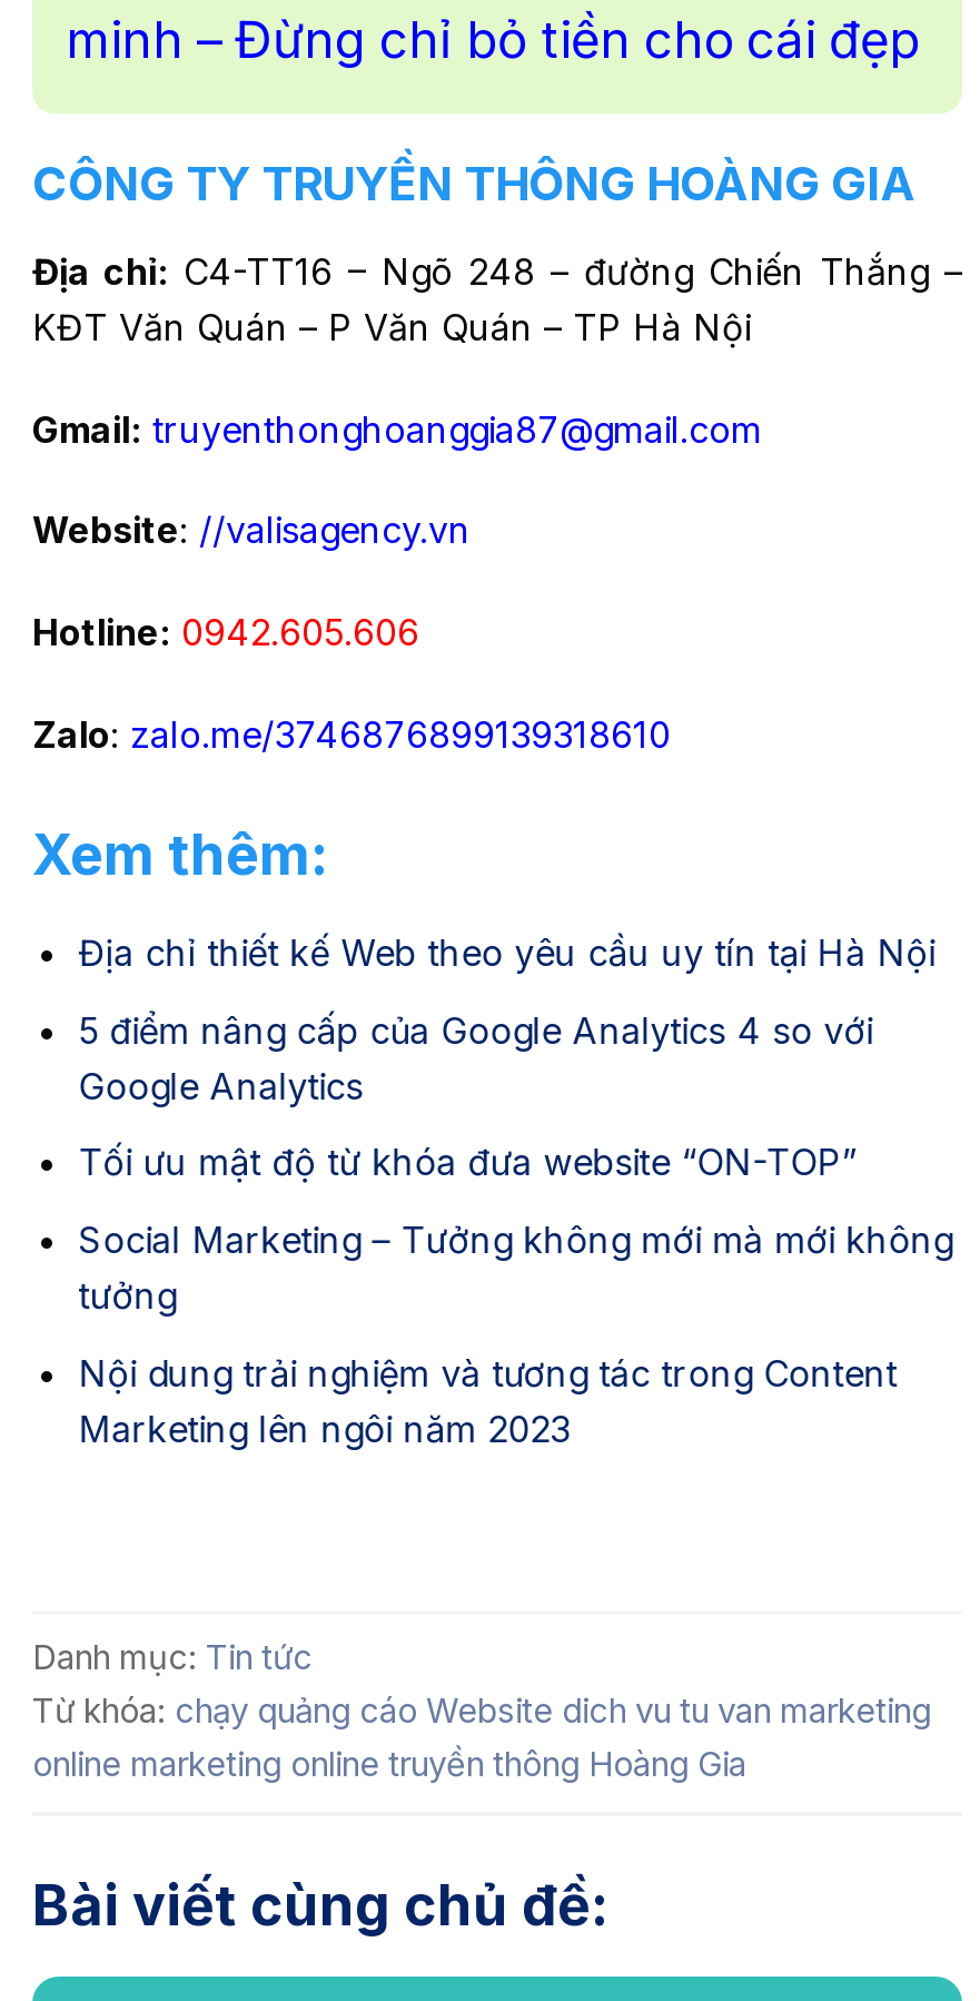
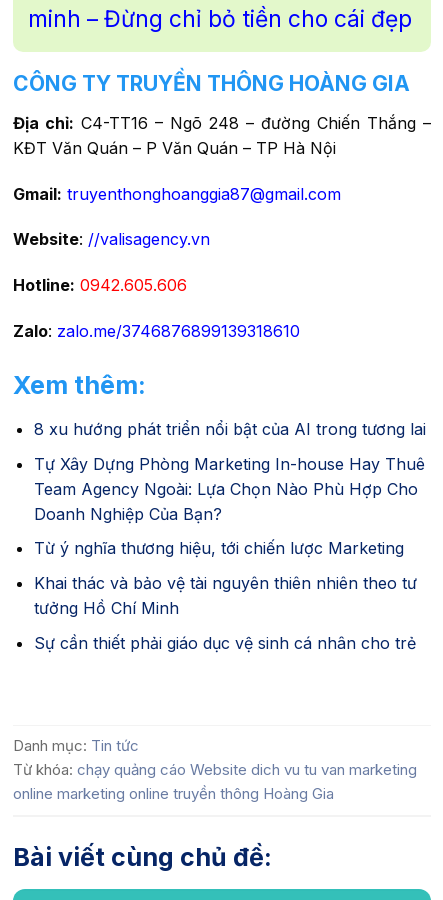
- Địa chỉ thiết kế Web theo yêu cầu uy tín tại Hà Nội
+ 8 xu hướng phát triển nổi bật của AI trong tương lai

- 5 điểm nâng cấp của Google Analytics 4 so với
- Google Analytics
+ Tự Xây Dựng Phòng Marketing In-house Hay Thuê
+ Team Agency Ngoài: Lựa Chọn Nào Phù Hợp Cho
+ Doanh Nghiệp Của Bạn?

- Tối ưu mật độ từ khóa đưa website “ON-TOP”
+ Từ ý nghĩa thương hiệu, tới chiến lược Marketing

- Social Marketing – Tưởng không mới mà mới không
- tưởng
+ Khai thác và bảo vệ tài nguyên thiên nhiên theo tư
+ tưởng Hồ Chí Minh

- Nội dung trải nghiệm và tương tác trong Content
- Marketing lên ngôi năm 2023
+ Sự cần thiết phải giáo dục vệ sinh cá nhân cho trẻ
